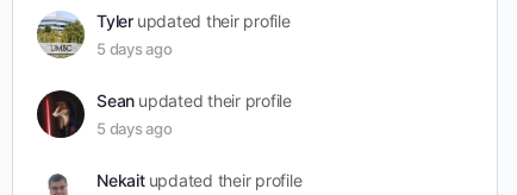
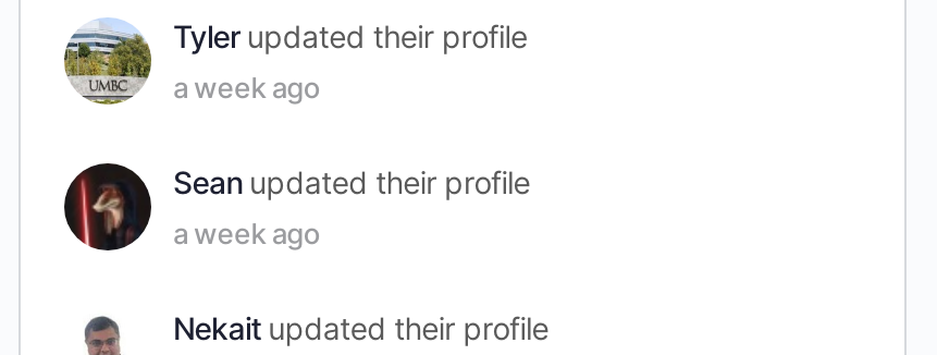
- 5 days ago
+ a week ago

- 5 days ago
+ a week ago
